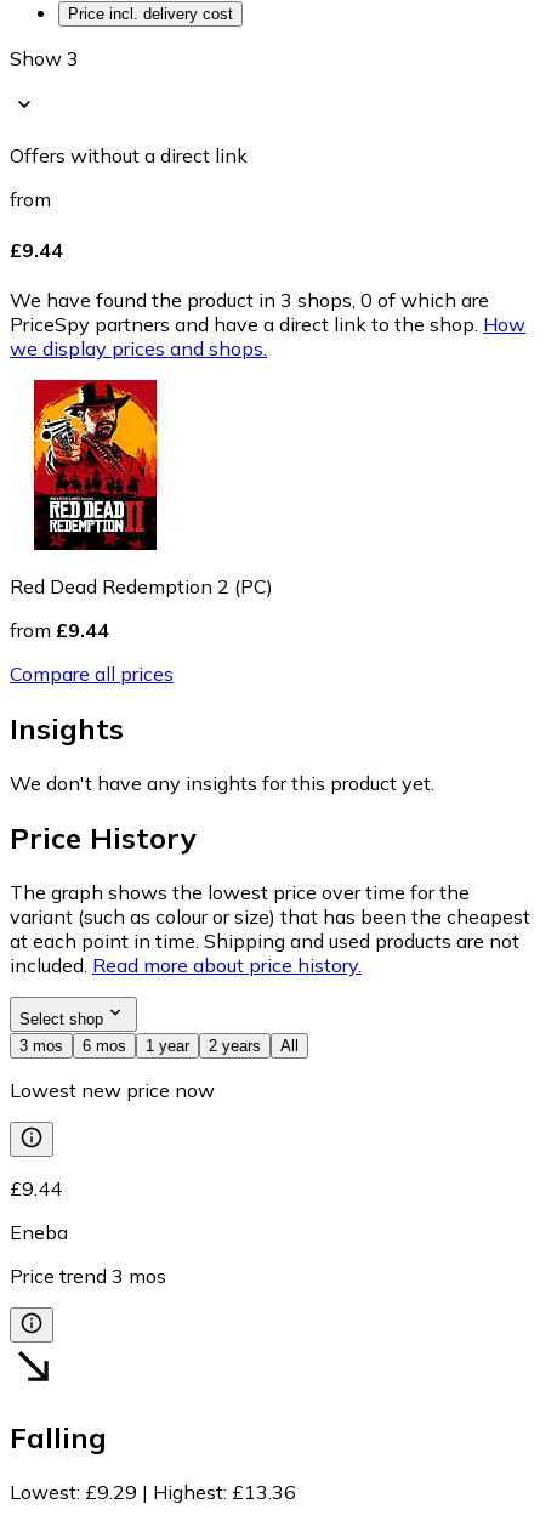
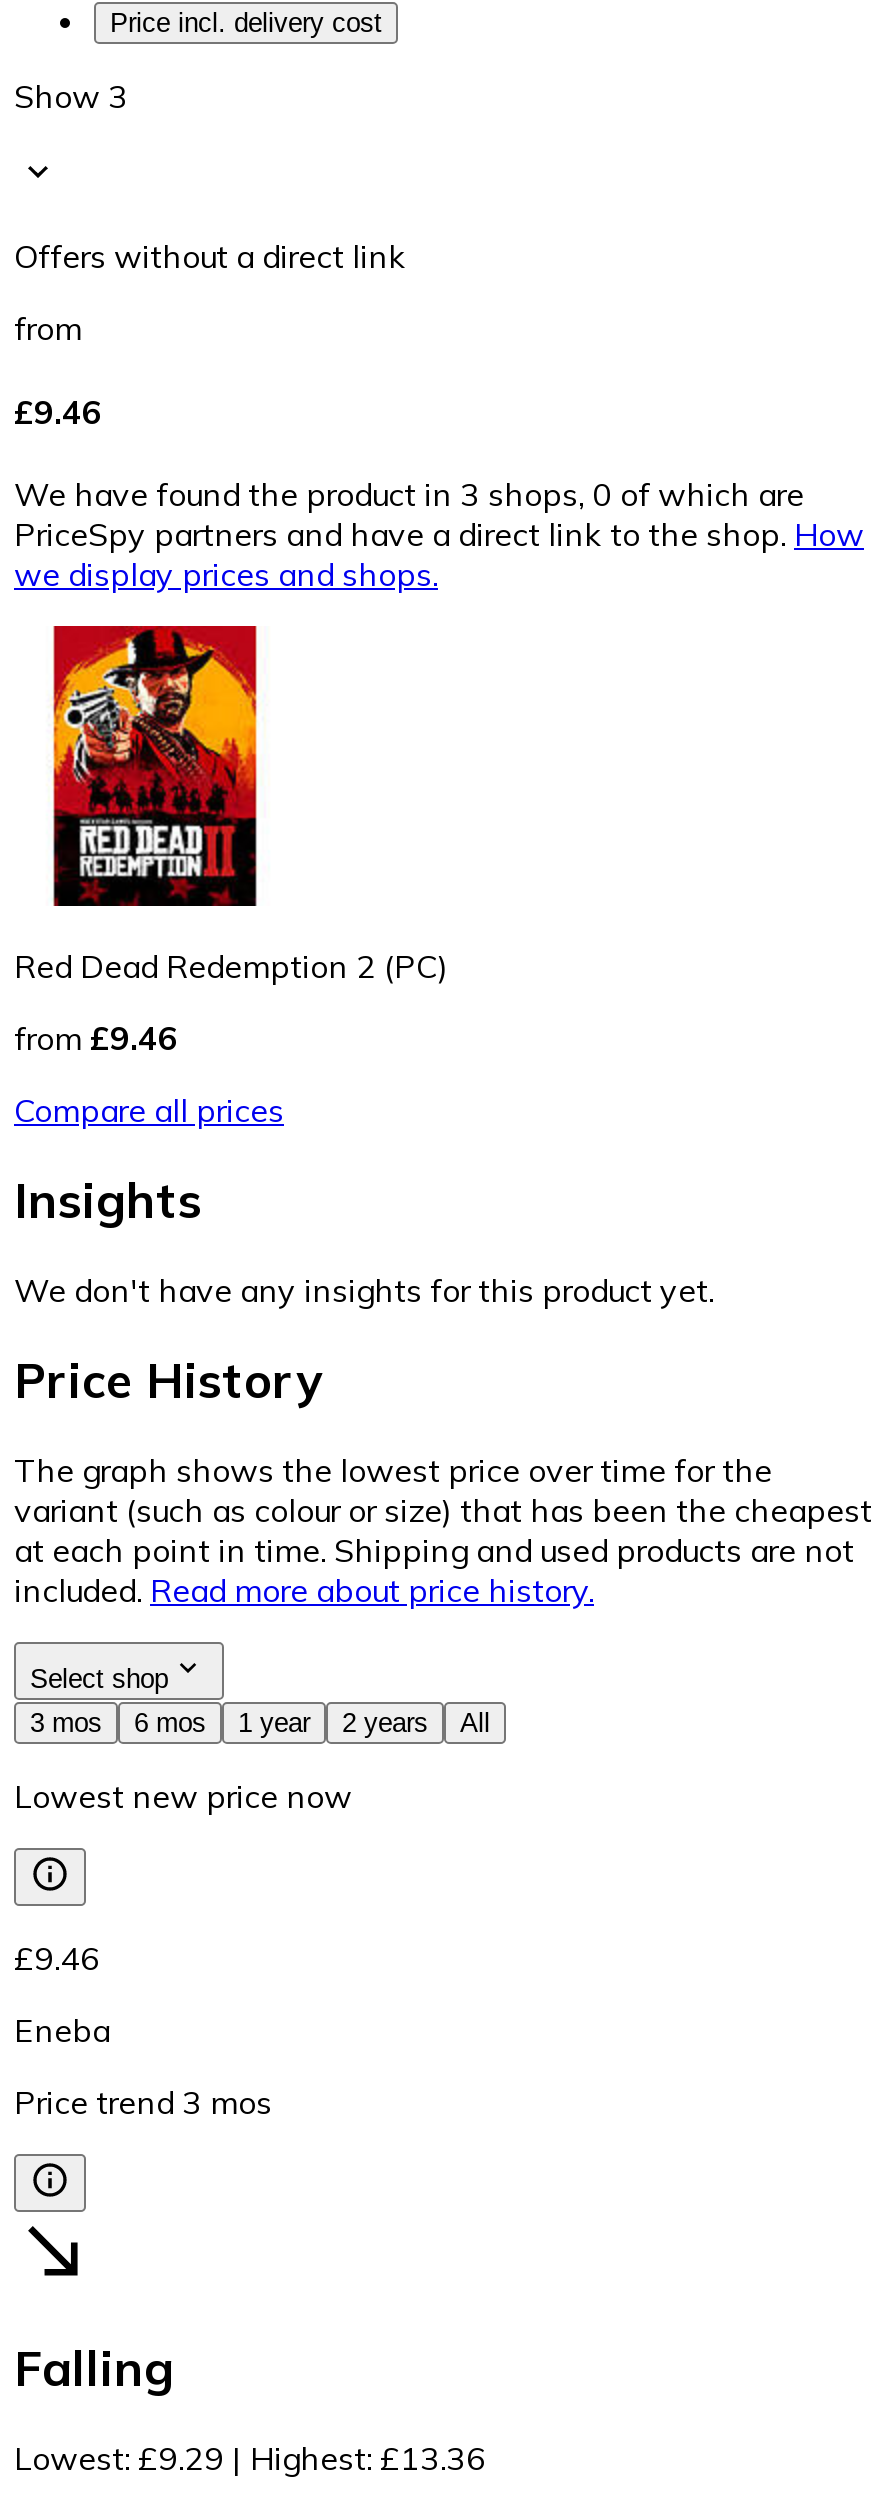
- £9.44
+ £9.46

- from £9.44
+ from £9.46

- £9.44
+ £9.46
